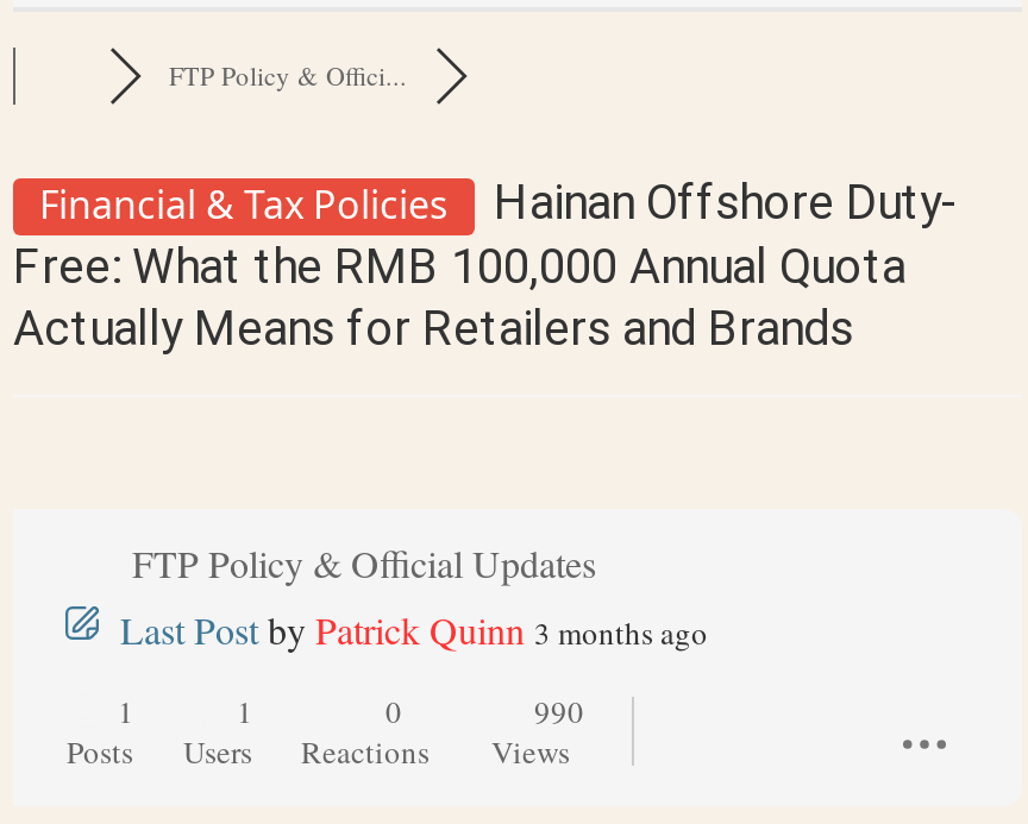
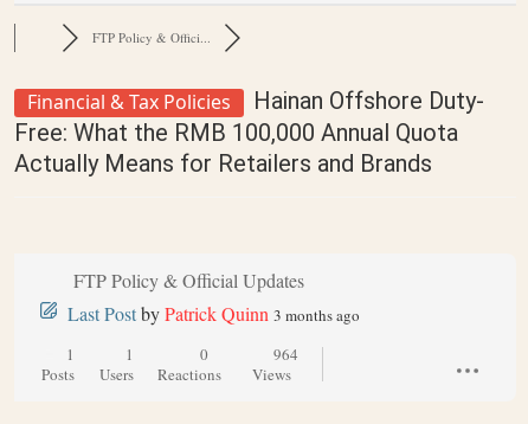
- 990
+ 964
